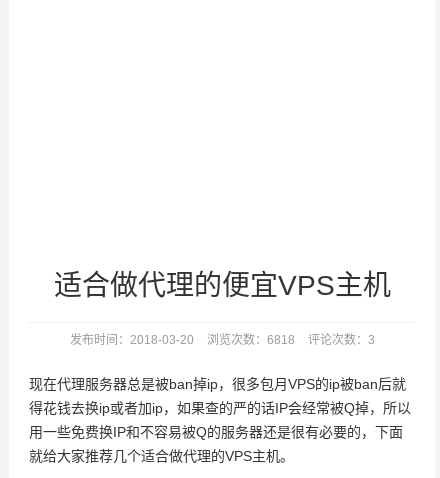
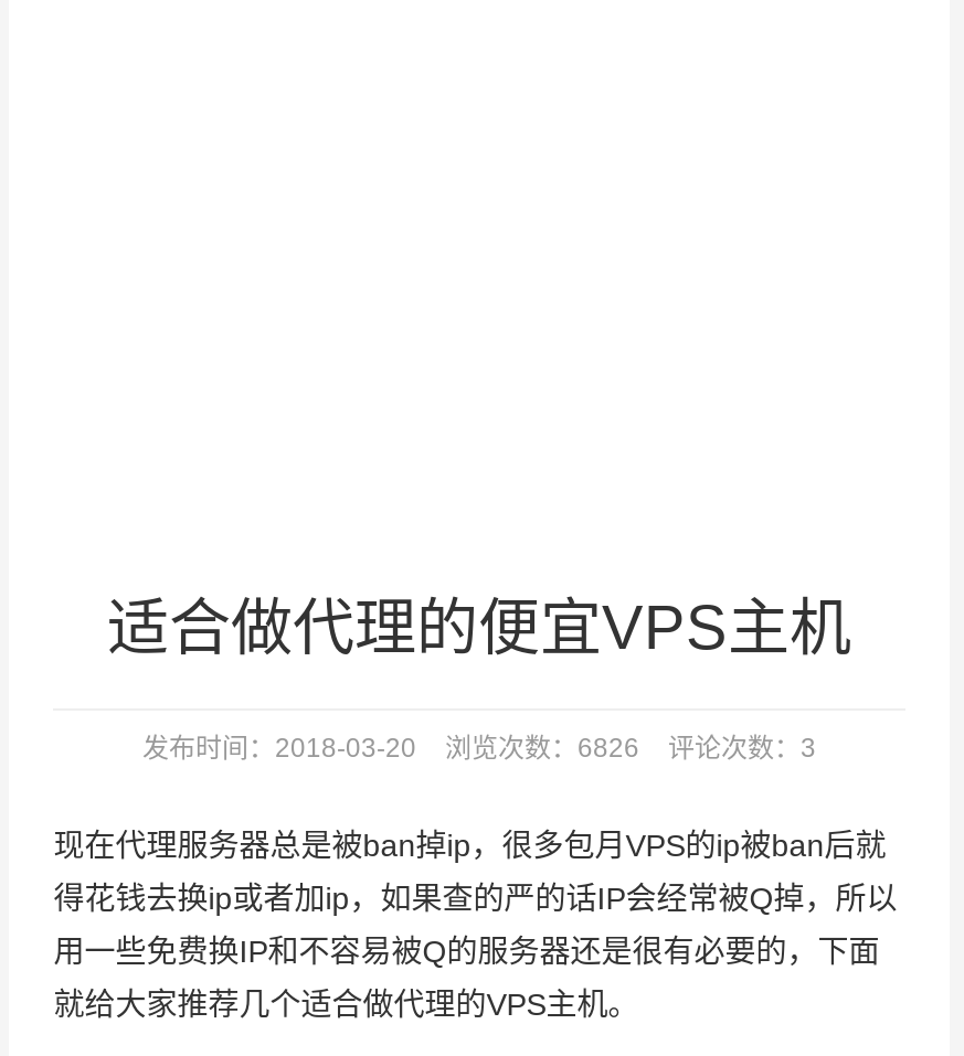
- 发布时间：2018-03-20 浏览次数：6818 评论次数：3
+ 发布时间：2018-03-20 浏览次数：6826 评论次数：3
